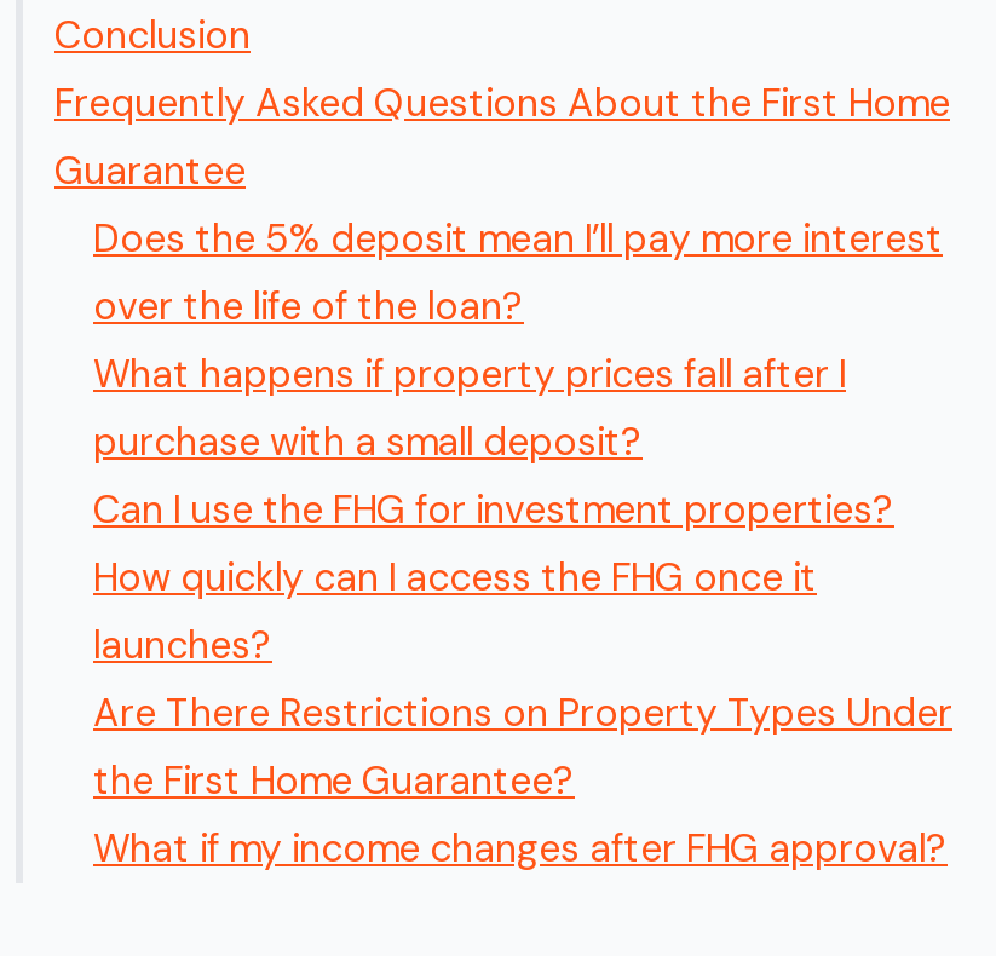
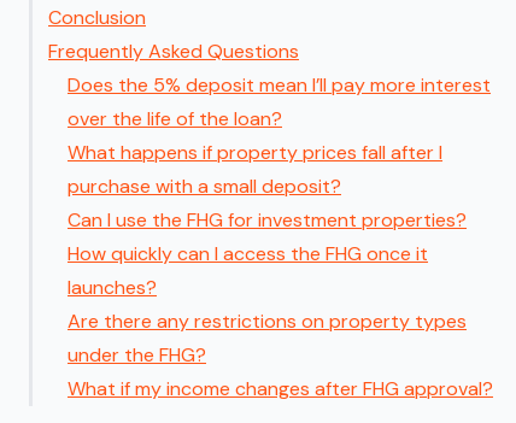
- Frequently Asked Questions About the First Home
- Guarantee
+ Frequently Asked Questions

- Are There Restrictions on Property Types Under
- the First Home Guarantee?
+ Are there any restrictions on property types
+ under the FHG?
